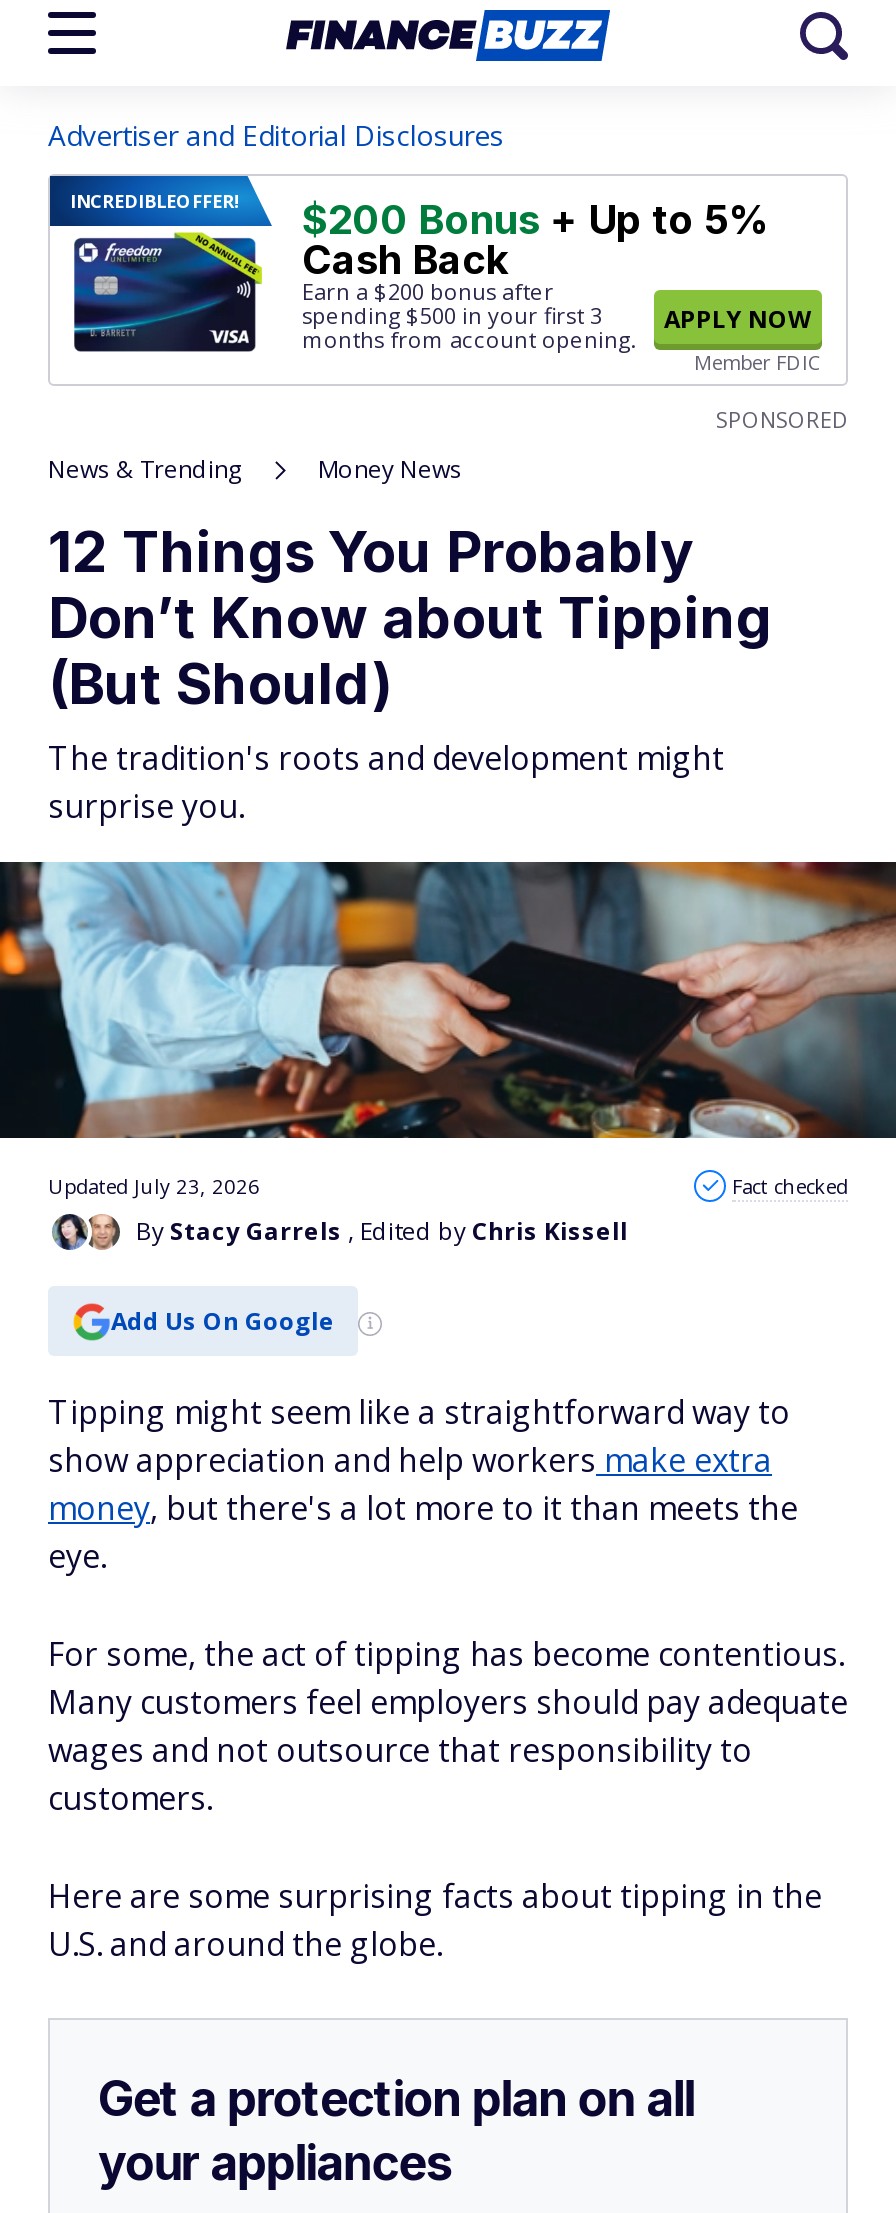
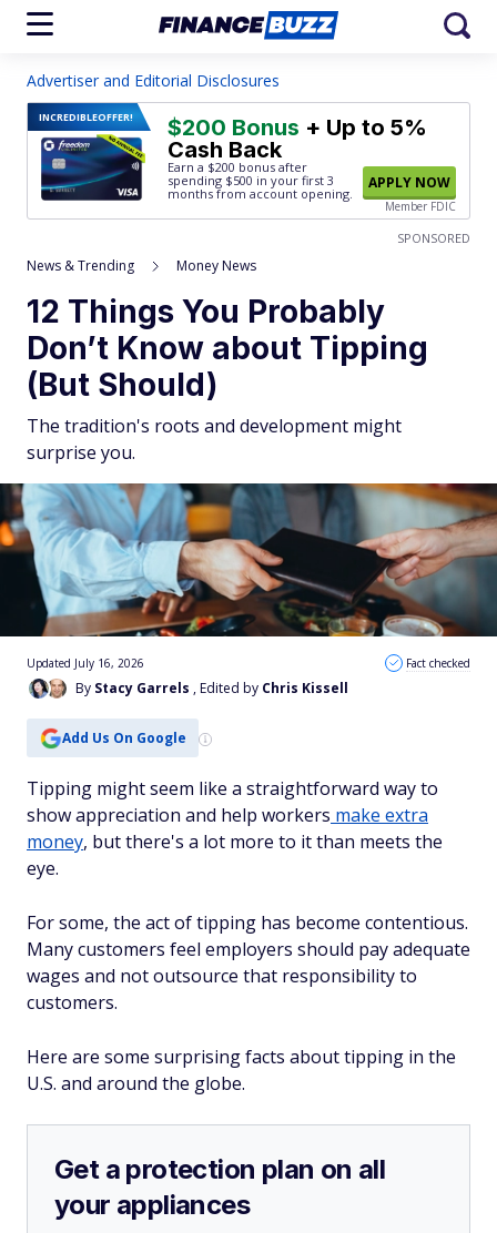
- Updated July 23, 2026
+ Updated July 16, 2026
